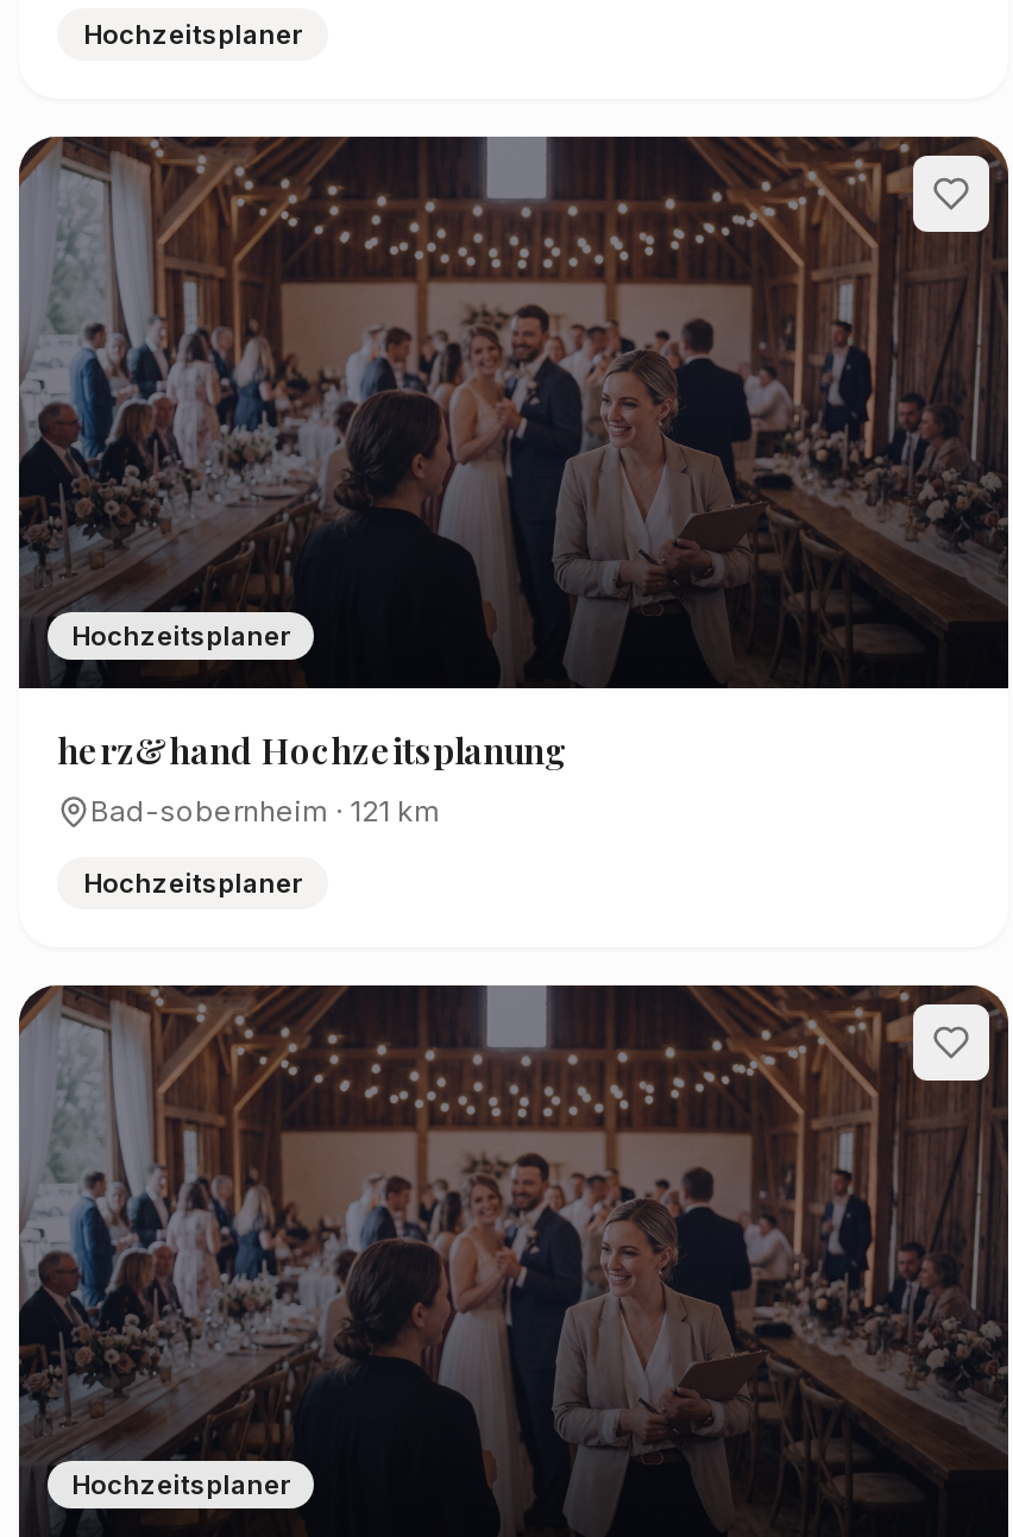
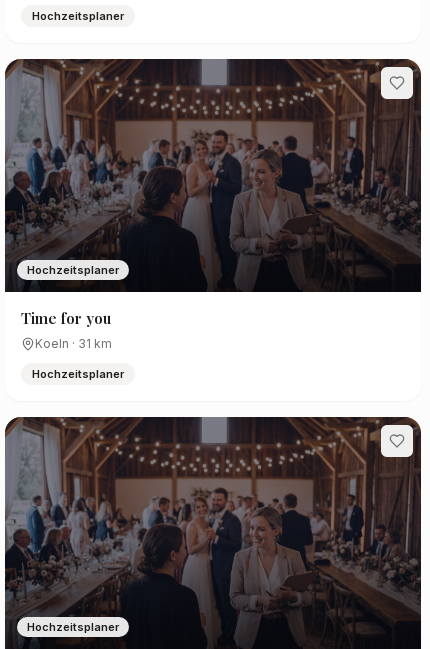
- herz&hand Hochzeitsplanung
- Bad-sobernheim · 121 km
+ Time for you
+ Koeln · 31 km
